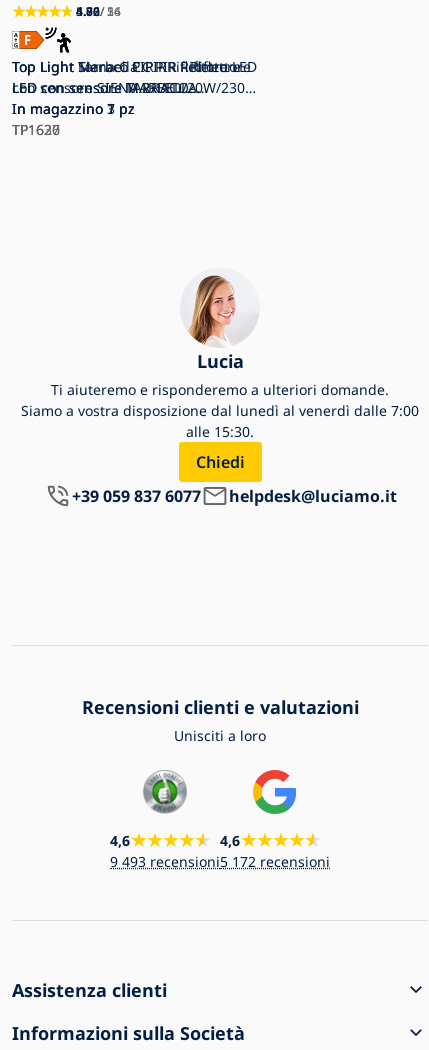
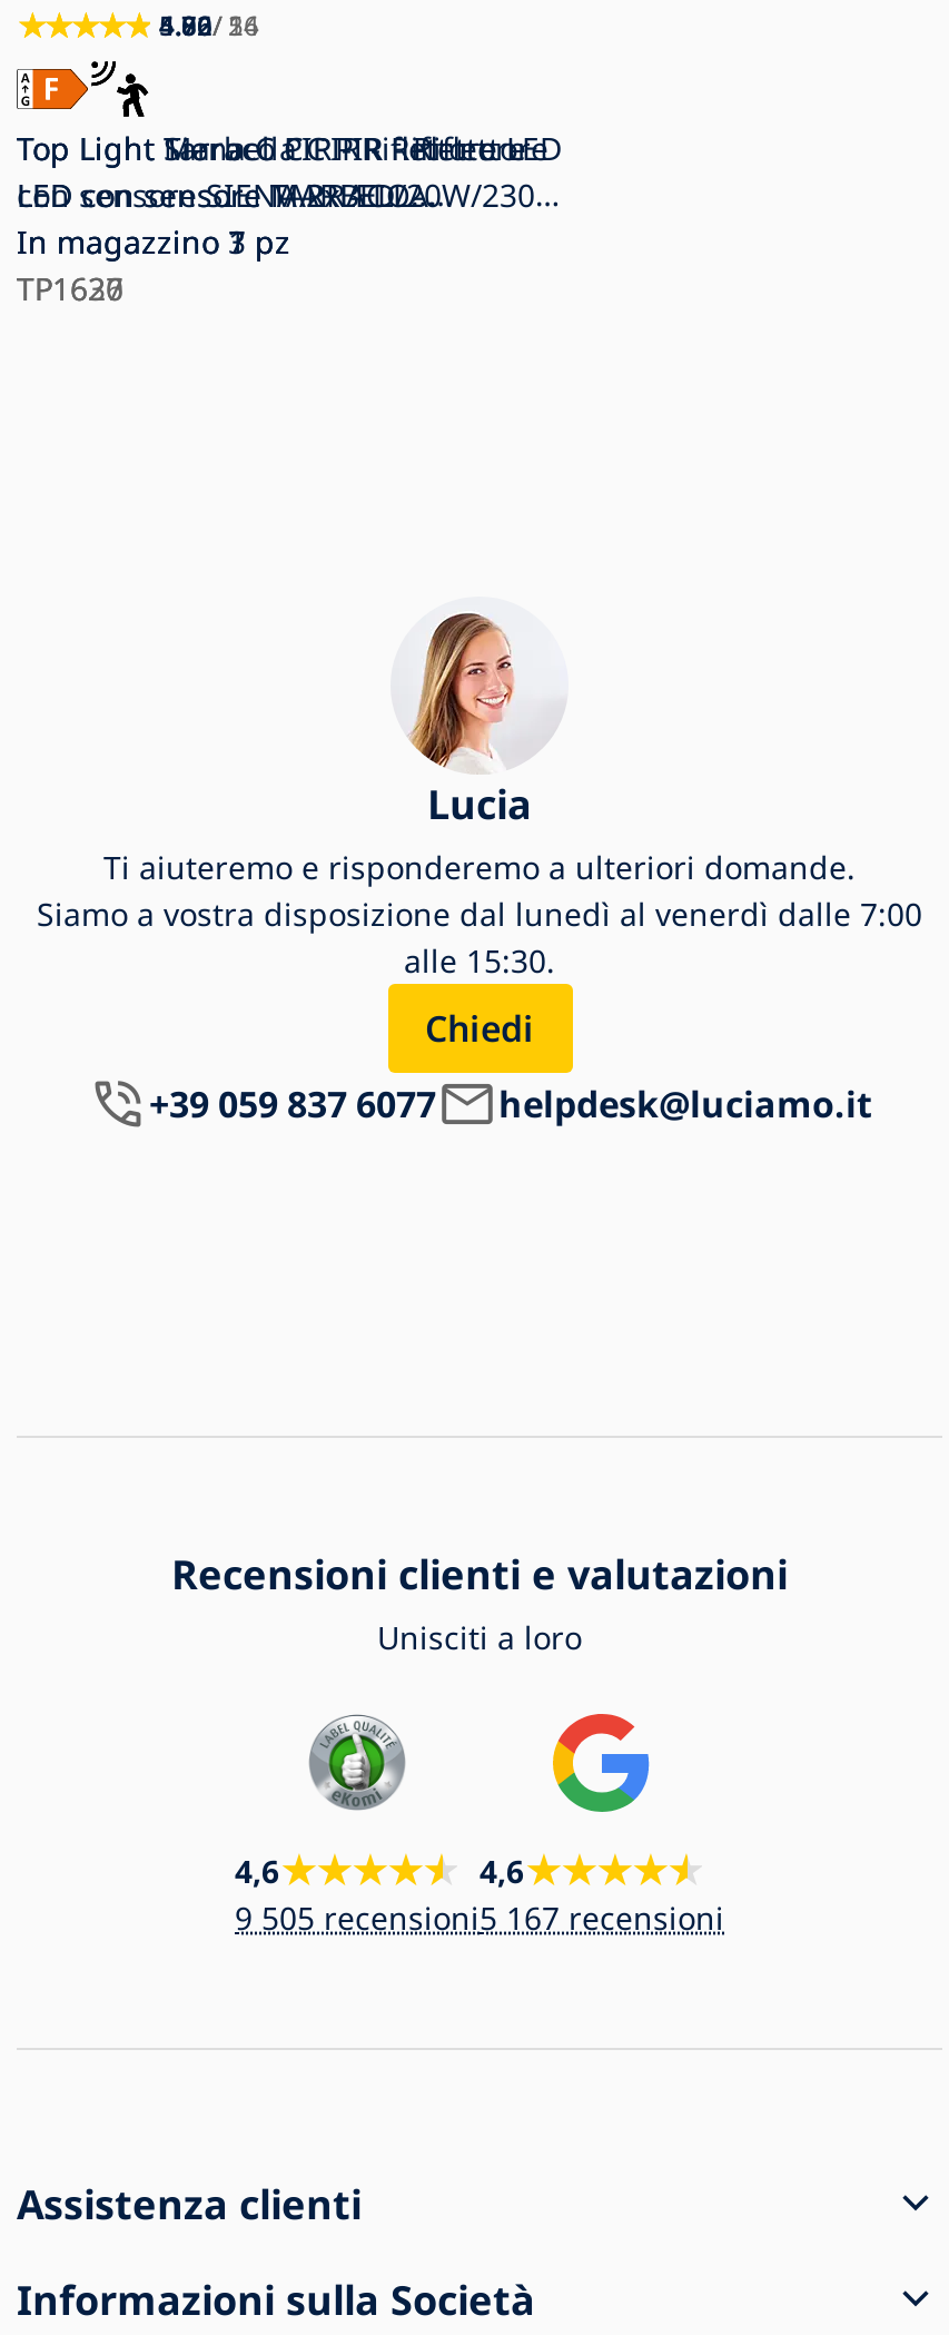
- 9 493 recensioni
+ 9 505 recensioni

- 5 172 recensioni
+ 5 167 recensioni
